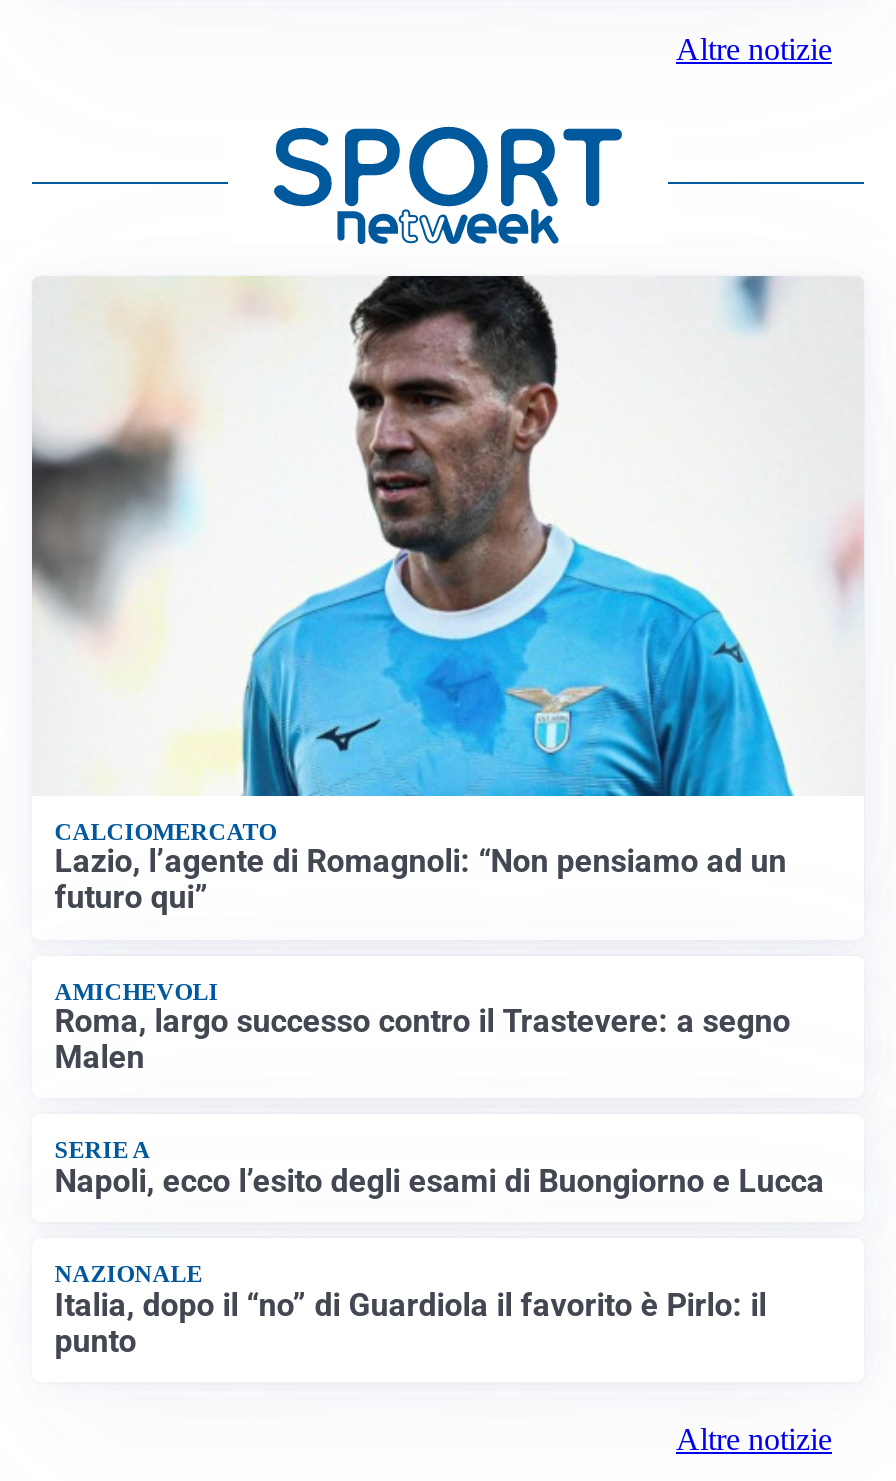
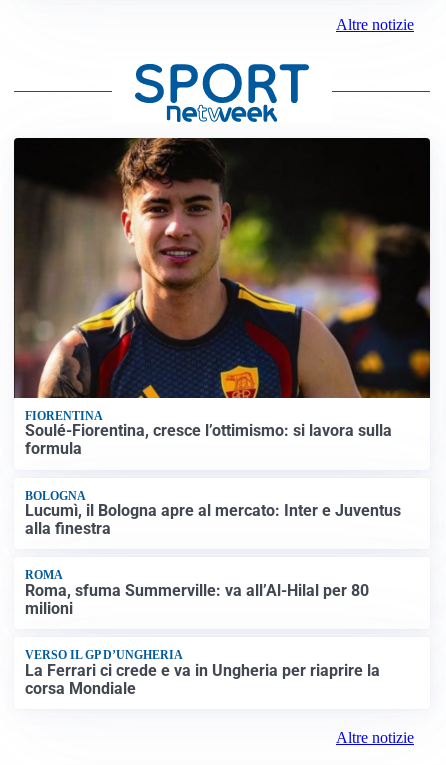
- [image]
- CALCIOMERCATO
- Lazio, l’agente di Romagnoli: “Non pensiamo ad un
- futuro qui”
+ [image]
+ FIORENTINA
+ Soulé-Fiorentina, cresce l’ottimismo: si lavora sulla
+ formula

- AMICHEVOLI
- Roma, largo successo contro il Trastevere: a segno
- Malen
+ BOLOGNA
+ Lucumì, il Bologna apre al mercato: Inter e Juventus
+ alla finestra

- SERIE A
- Napoli, ecco l’esito degli esami di Buongiorno e Lucca
+ ROMA
+ Roma, sfuma Summerville: va all’Al-Hilal per 80
+ milioni

- NAZIONALE
- Italia, dopo il “no” di Guardiola il favorito è Pirlo: il
- punto
+ VERSO IL GP D’UNGHERIA
+ La Ferrari ci crede e va in Ungheria per riaprire la
+ corsa Mondiale
